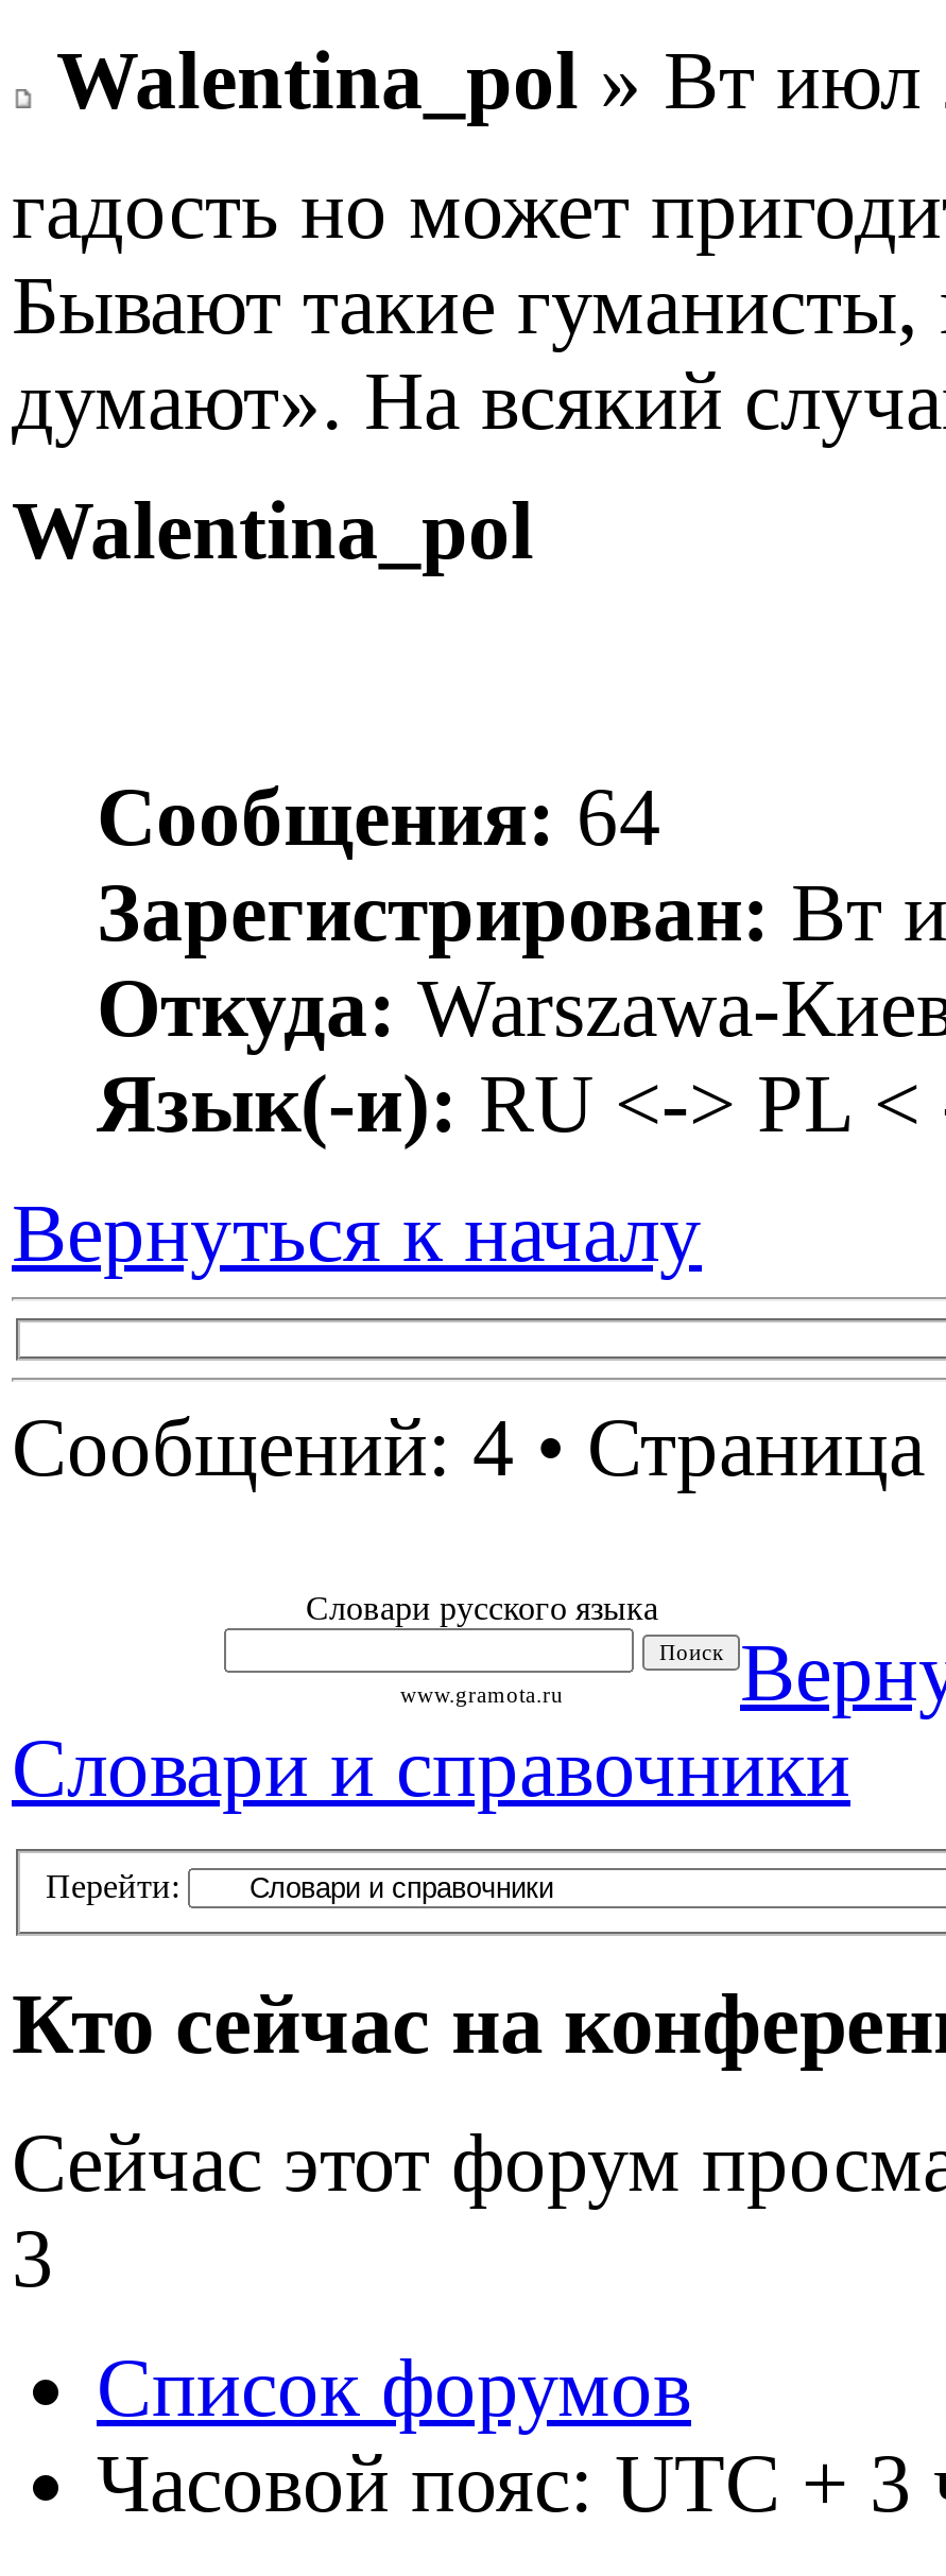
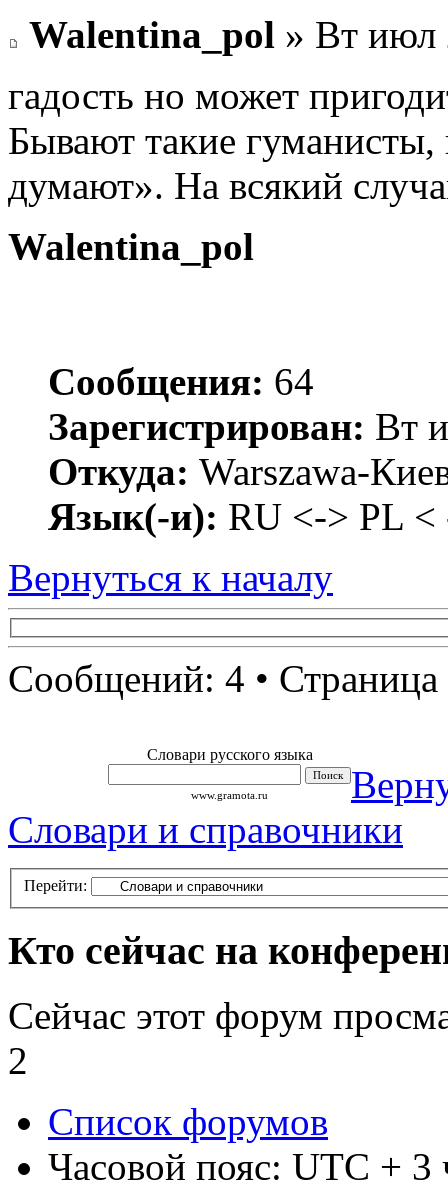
- 3
+ 2
